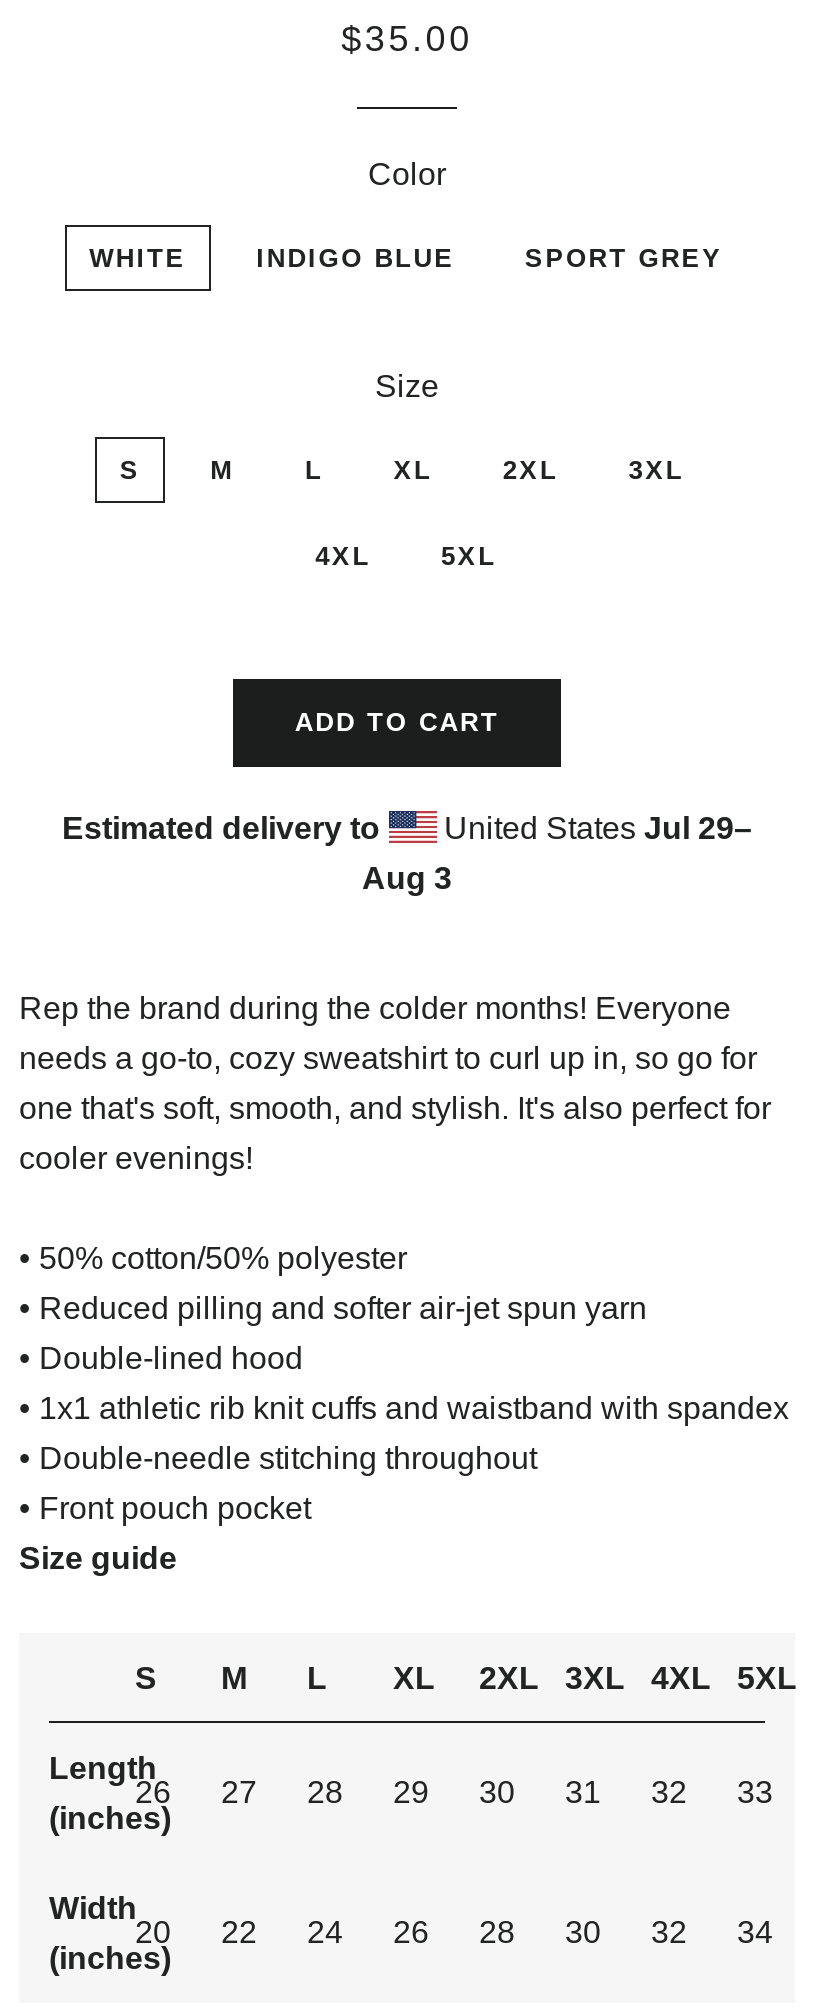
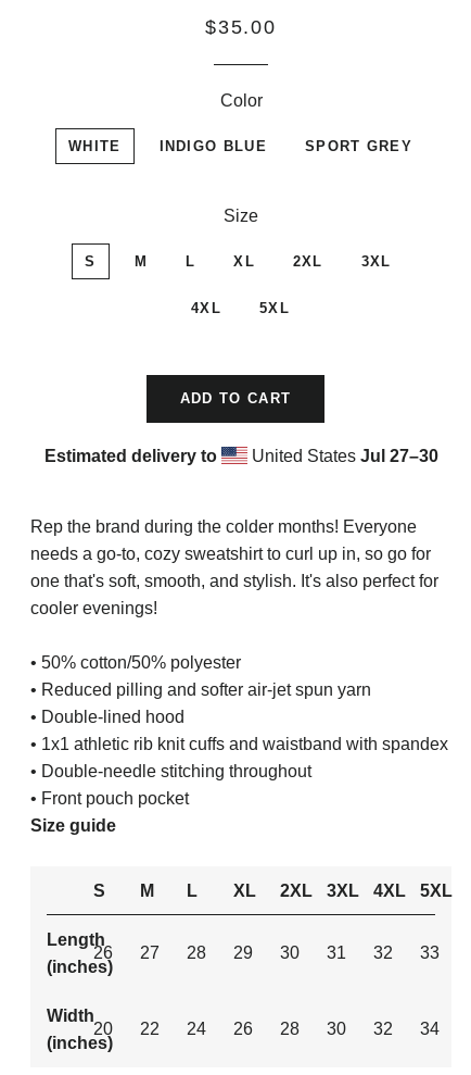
- United States Jul 29–
- Aug 3
+ United States Jul 27–30
